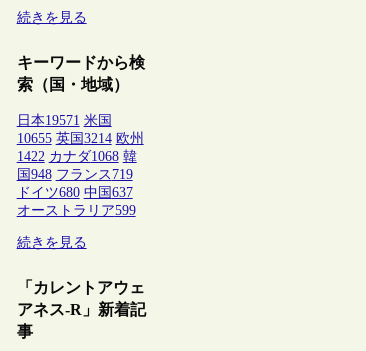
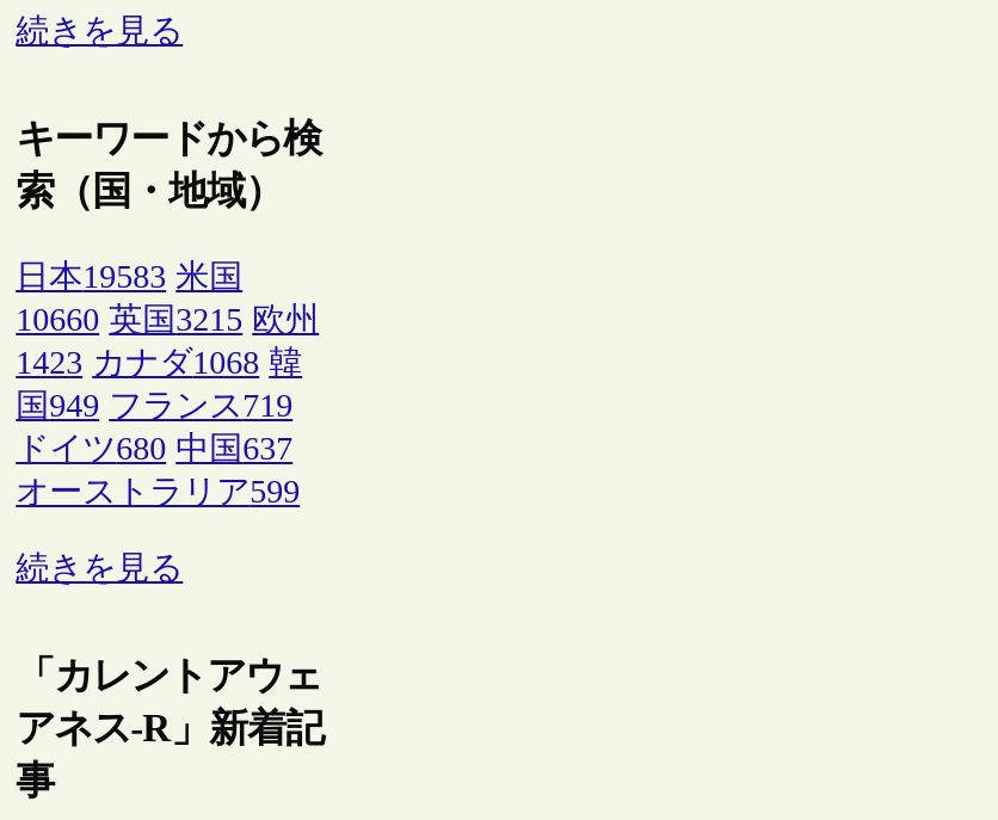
- 日本19571 米国
+ 日本19583 米国

- 10655 英国3214 欧州
+ 10660 英国3215 欧州

- 1422 カナダ1068 韓
+ 1423 カナダ1068 韓

- 国948 フランス719
+ 国949 フランス719
